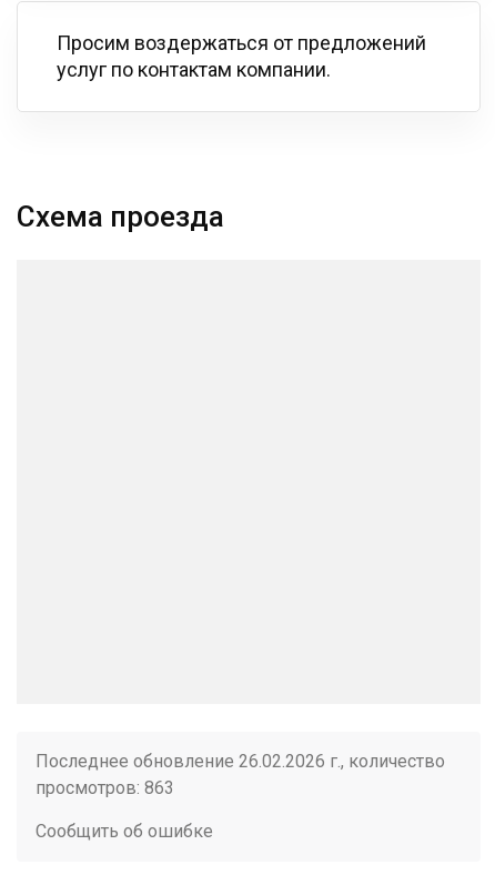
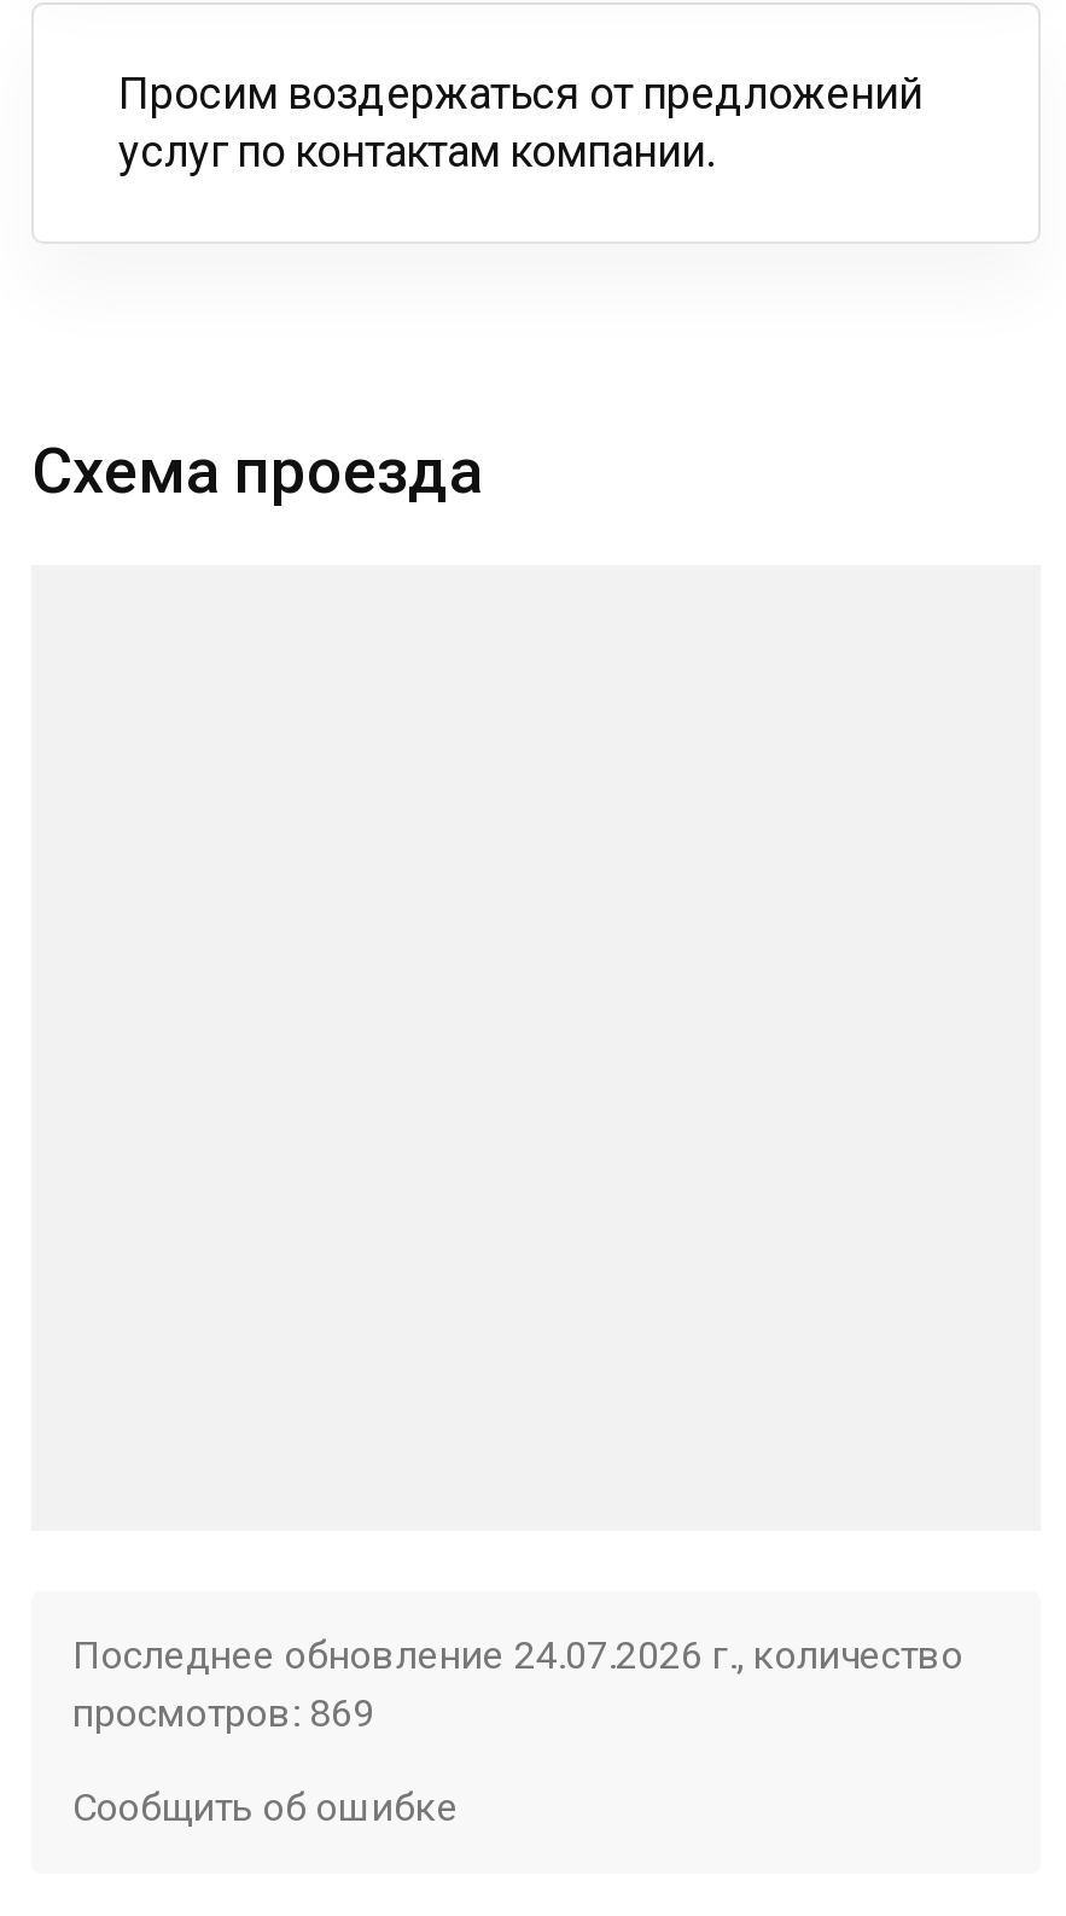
- Последнее обновление 26.02.2026 г., количество
+ Последнее обновление 24.07.2026 г., количество

- просмотров: 863
+ просмотров: 869
